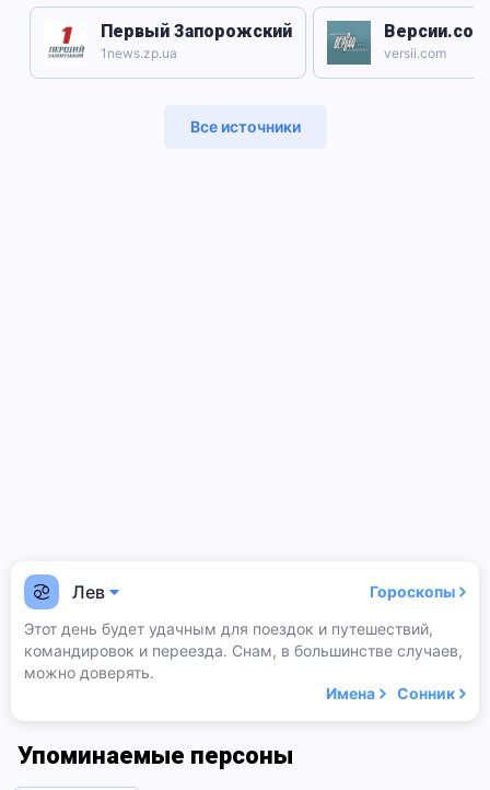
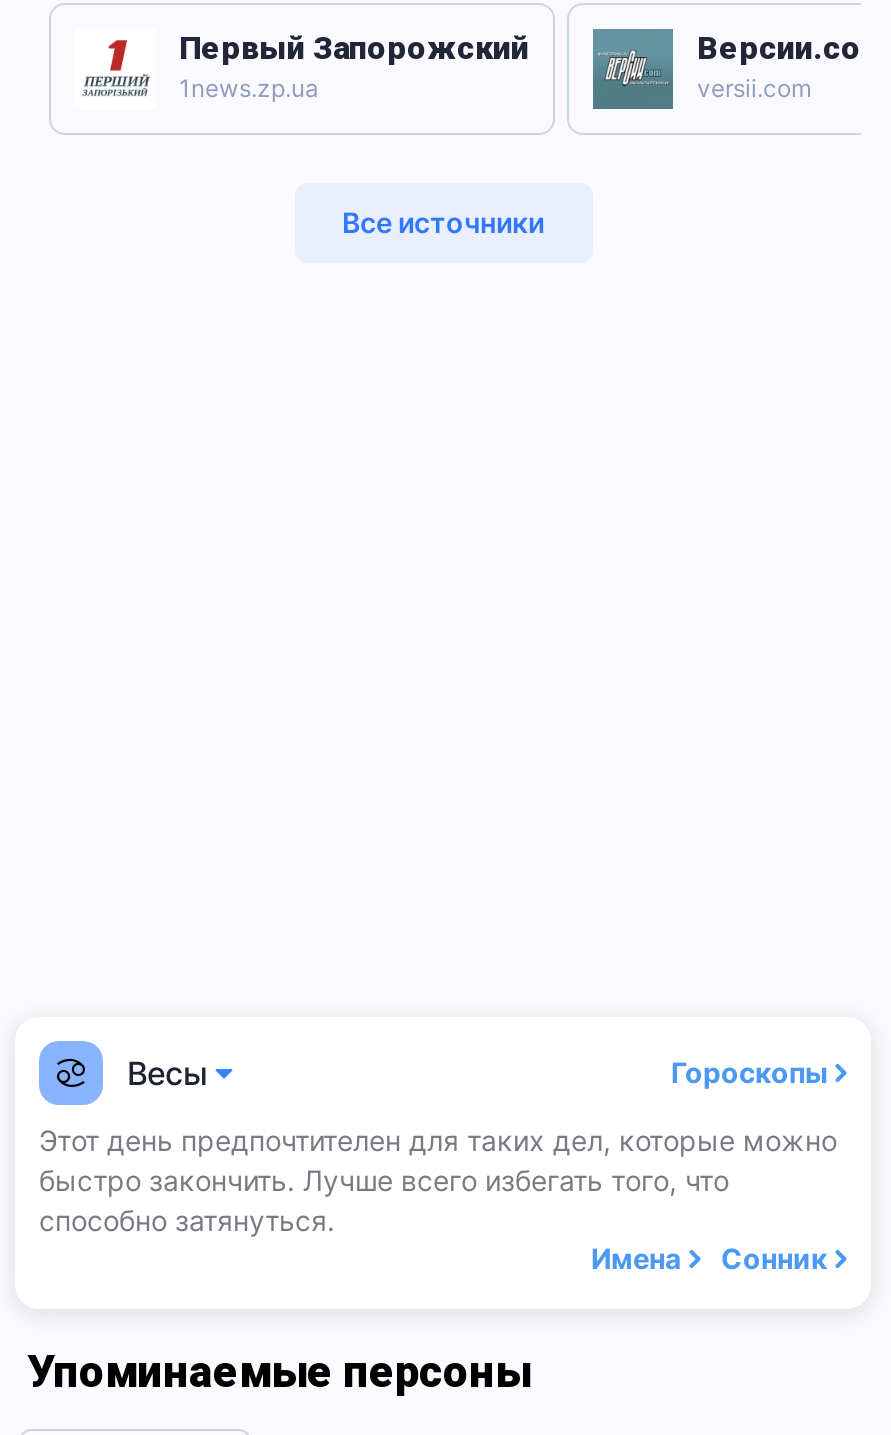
- Лев
+ Весы

- Этот день будет удачным для поездок и путешествий,
- командировок и переезда. Снам, в большинстве случаев,
- можно доверять.
+ Этот день предпочтителен для таких дел, которые можно
+ быстро закончить. Лучше всего избегать того, что
+ способно затянуться.
